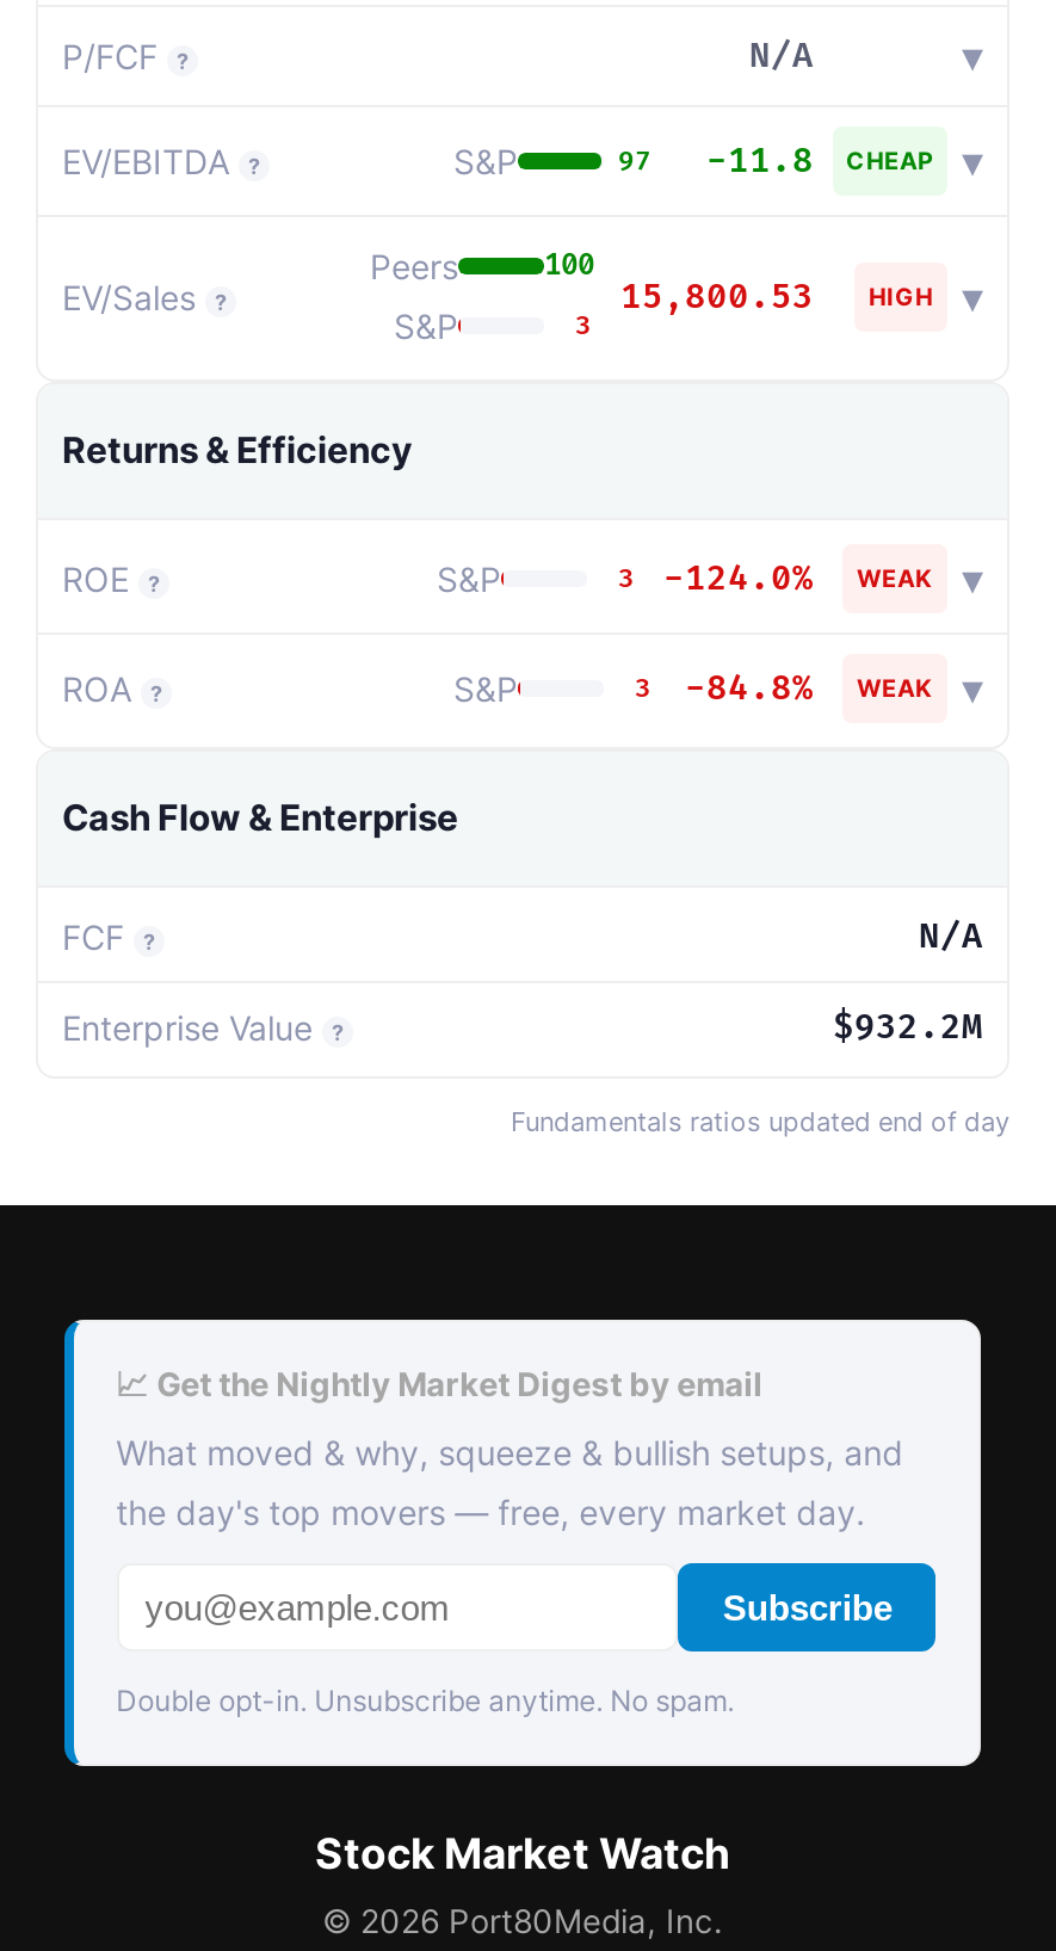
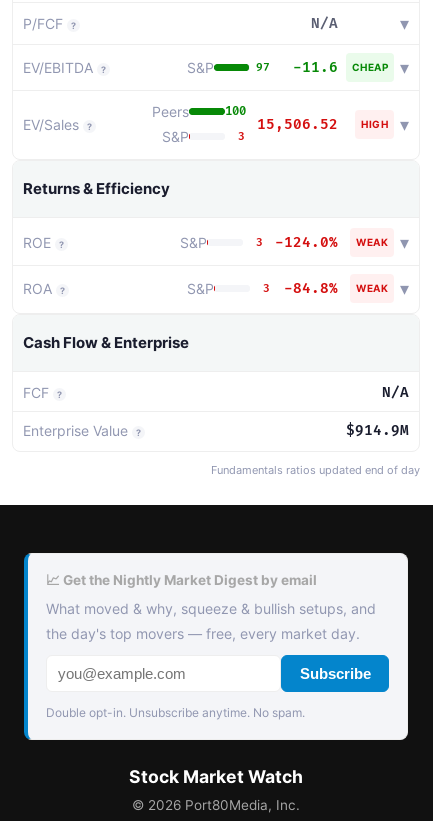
- -11.8
+ -11.6

- 15,800.53
+ 15,506.52

- $932.2M
+ $914.9M
